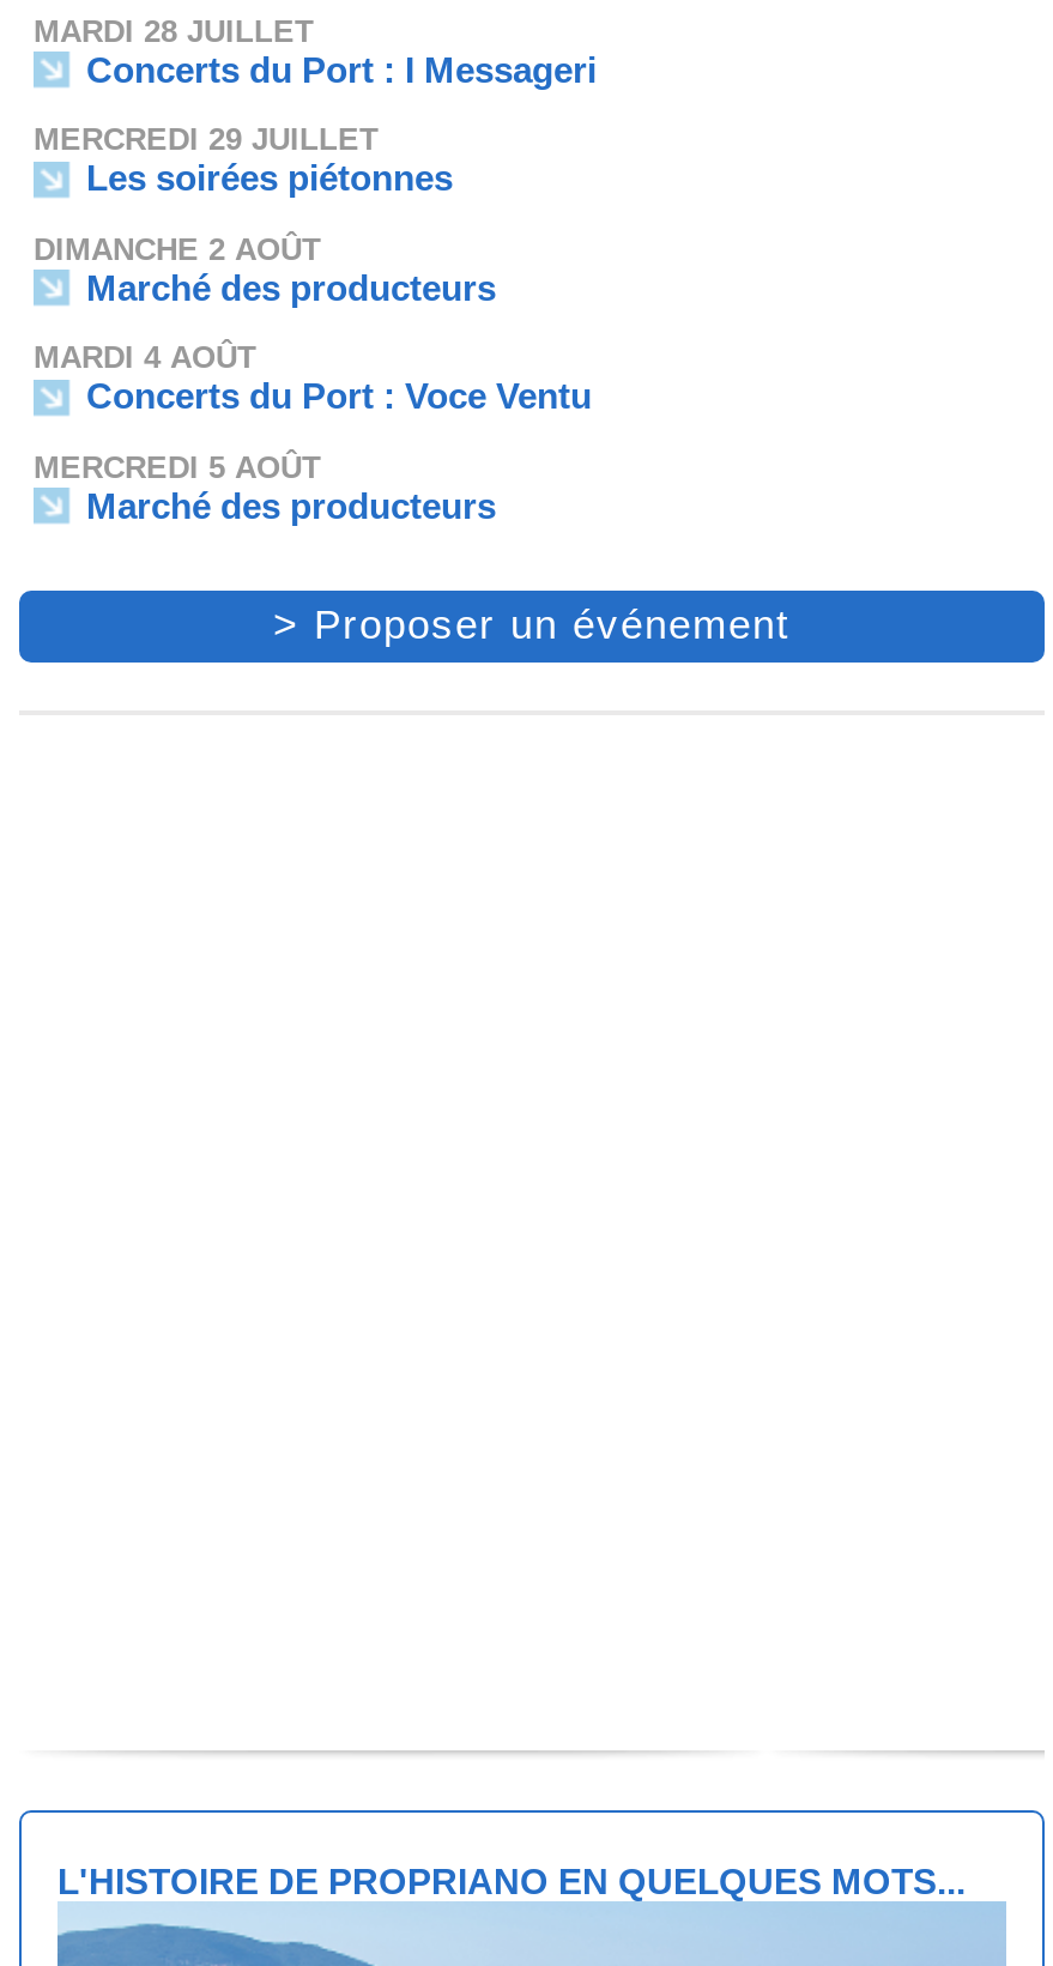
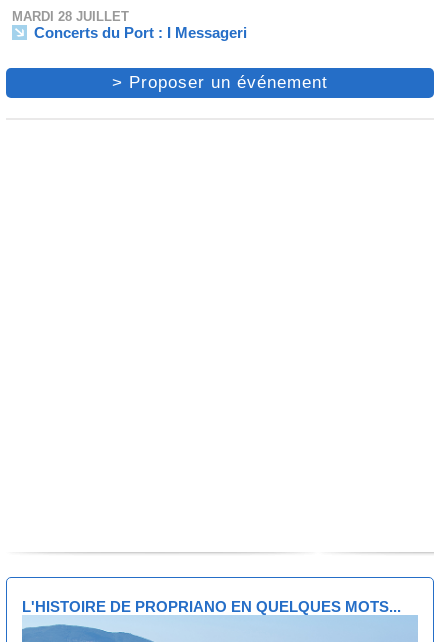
- MERCREDI 29 JUILLET
- Les soirées piétonnes
- DIMANCHE 2 AOÛT
- Marché des producteurs
- MARDI 4 AOÛT
- Concerts du Port : Voce Ventu
- MERCREDI 5 AOÛT
- Marché des producteurs
